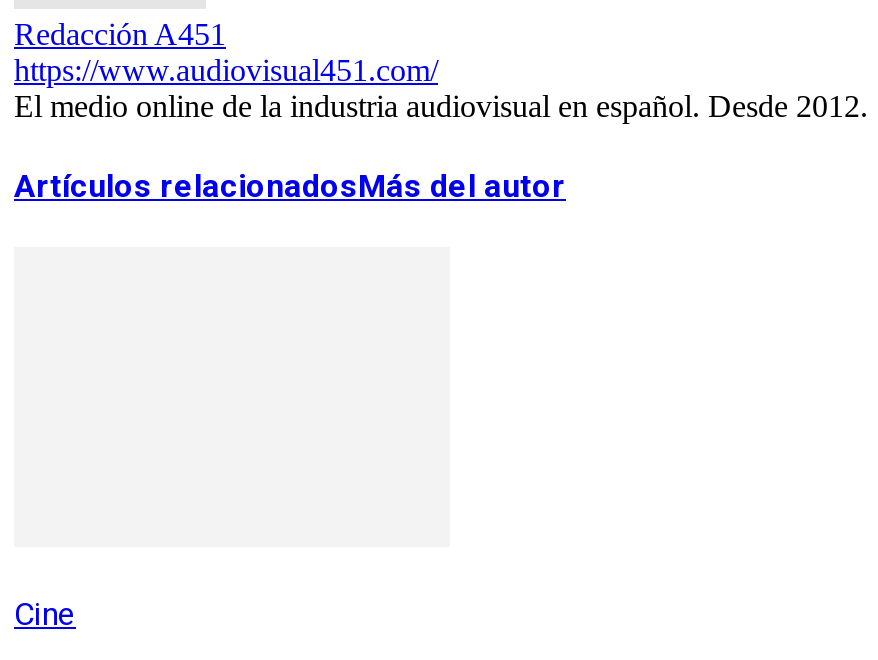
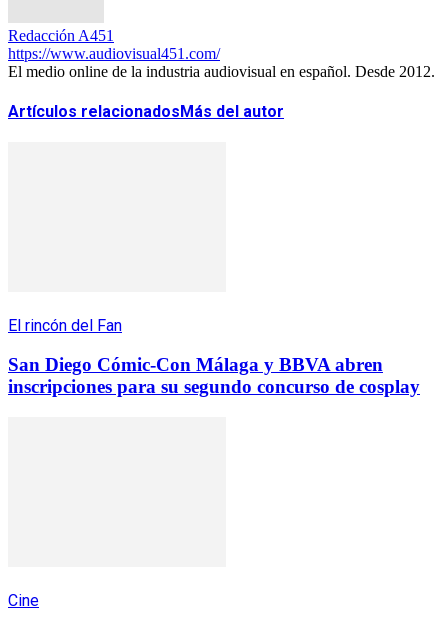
+ El rincón del Fan
+ San Diego Cómic-Con Málaga y BBVA abren
+ inscripciones para su segundo concurso de cosplay
